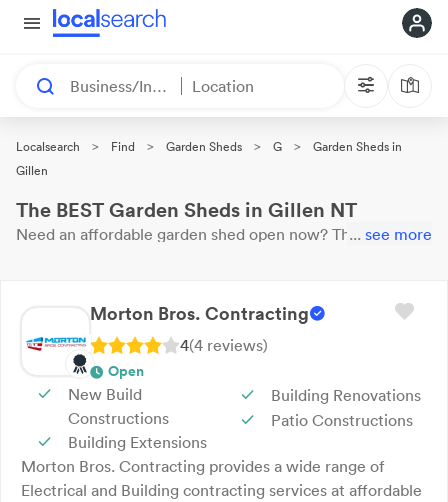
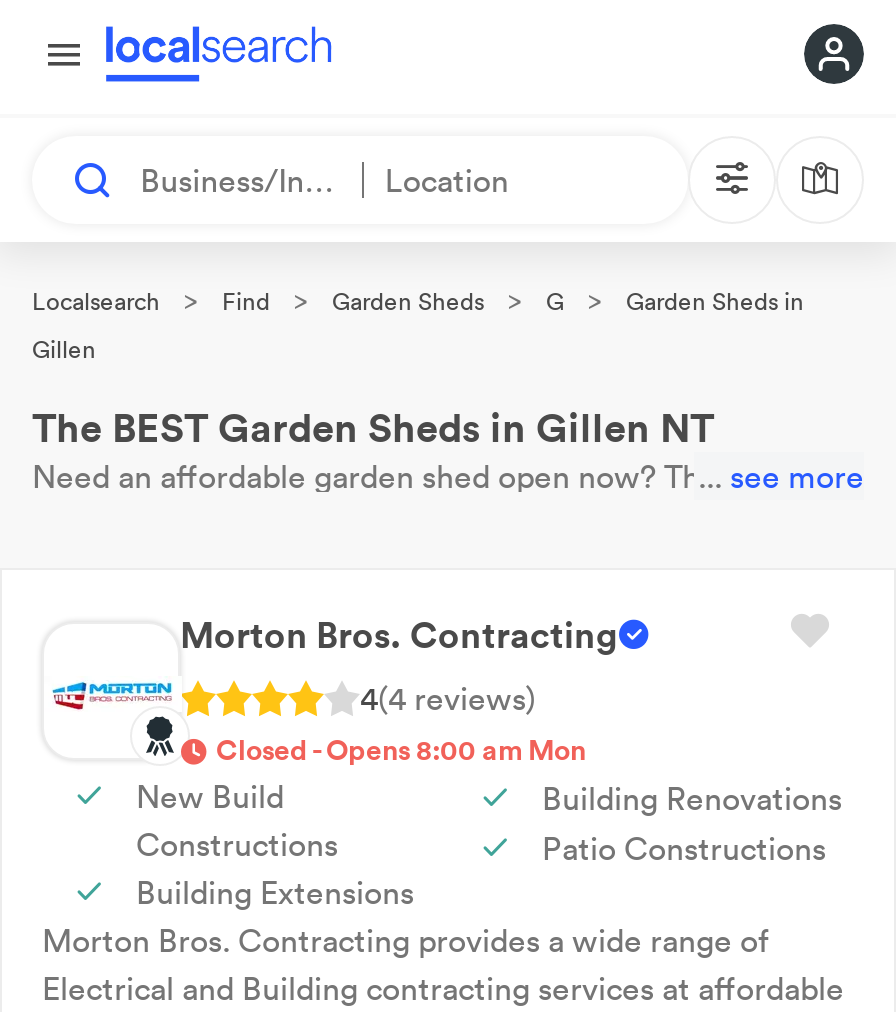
- Open
+ Closed - Opens 8:00 am Mon
